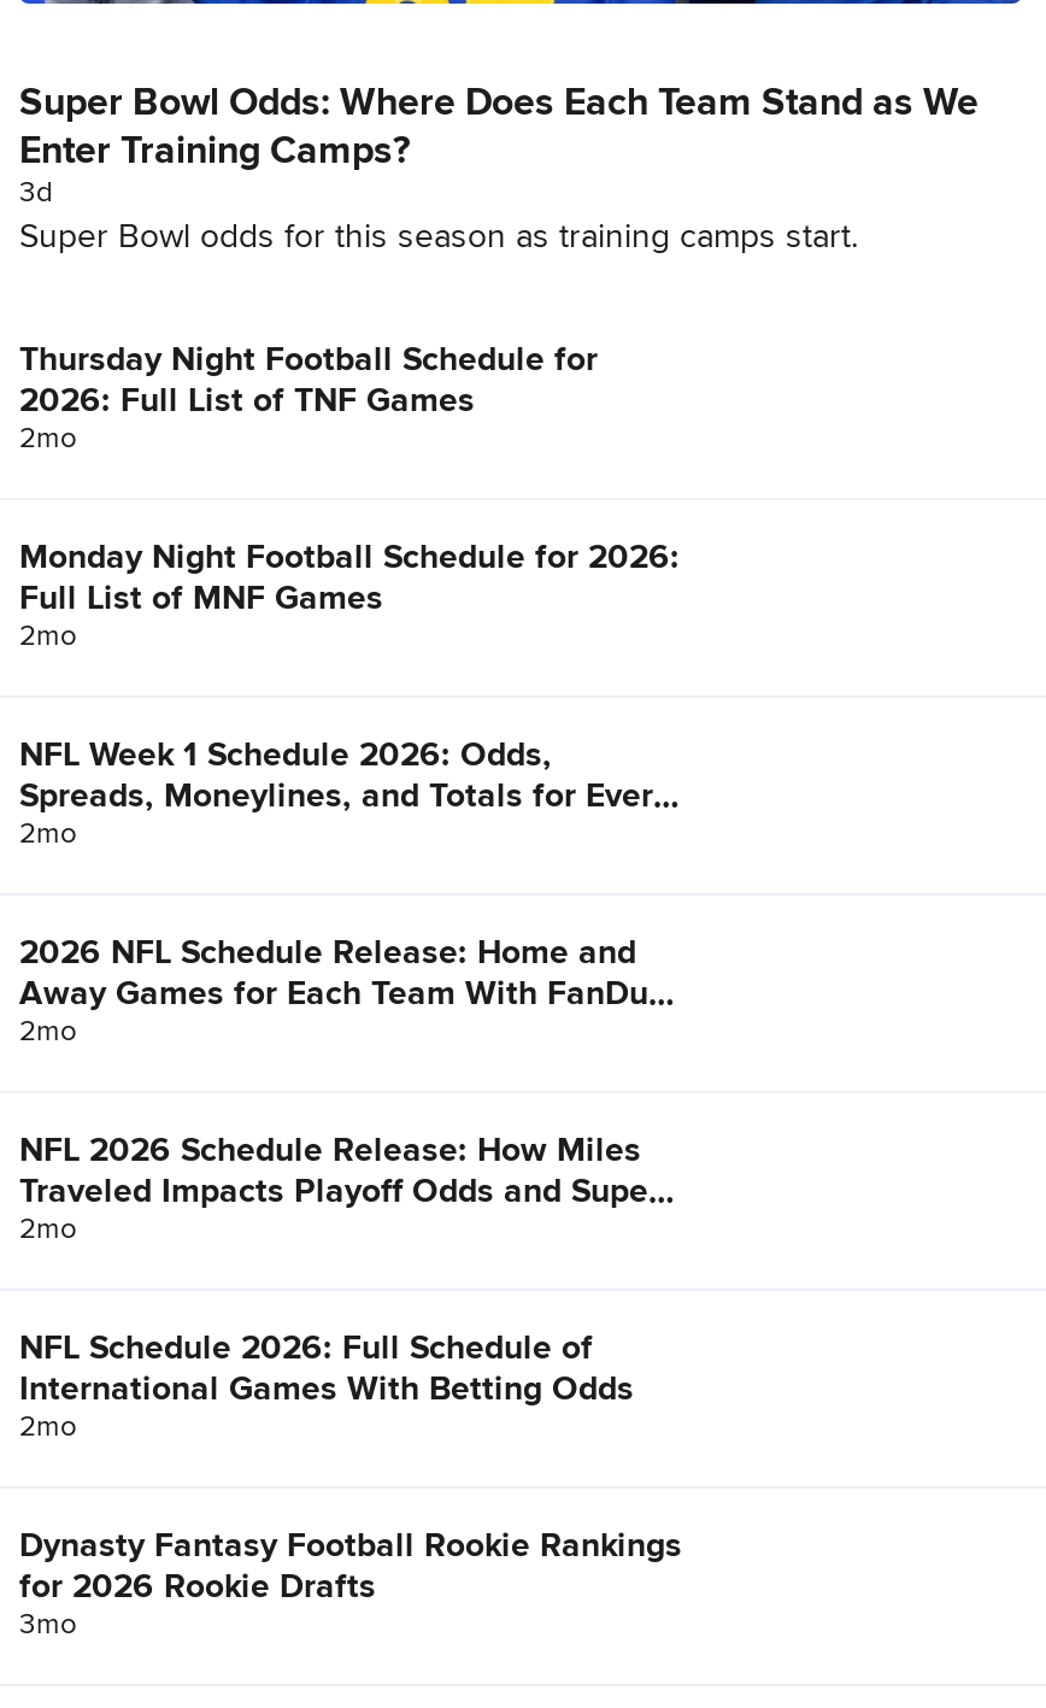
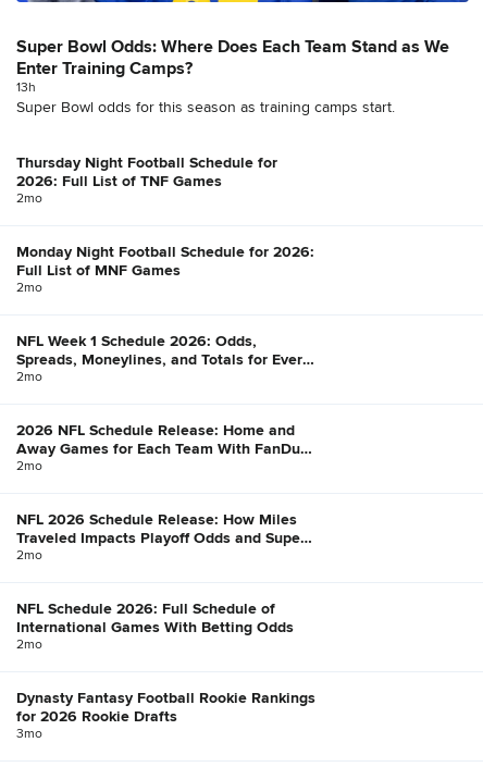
- 3d
+ 13h
